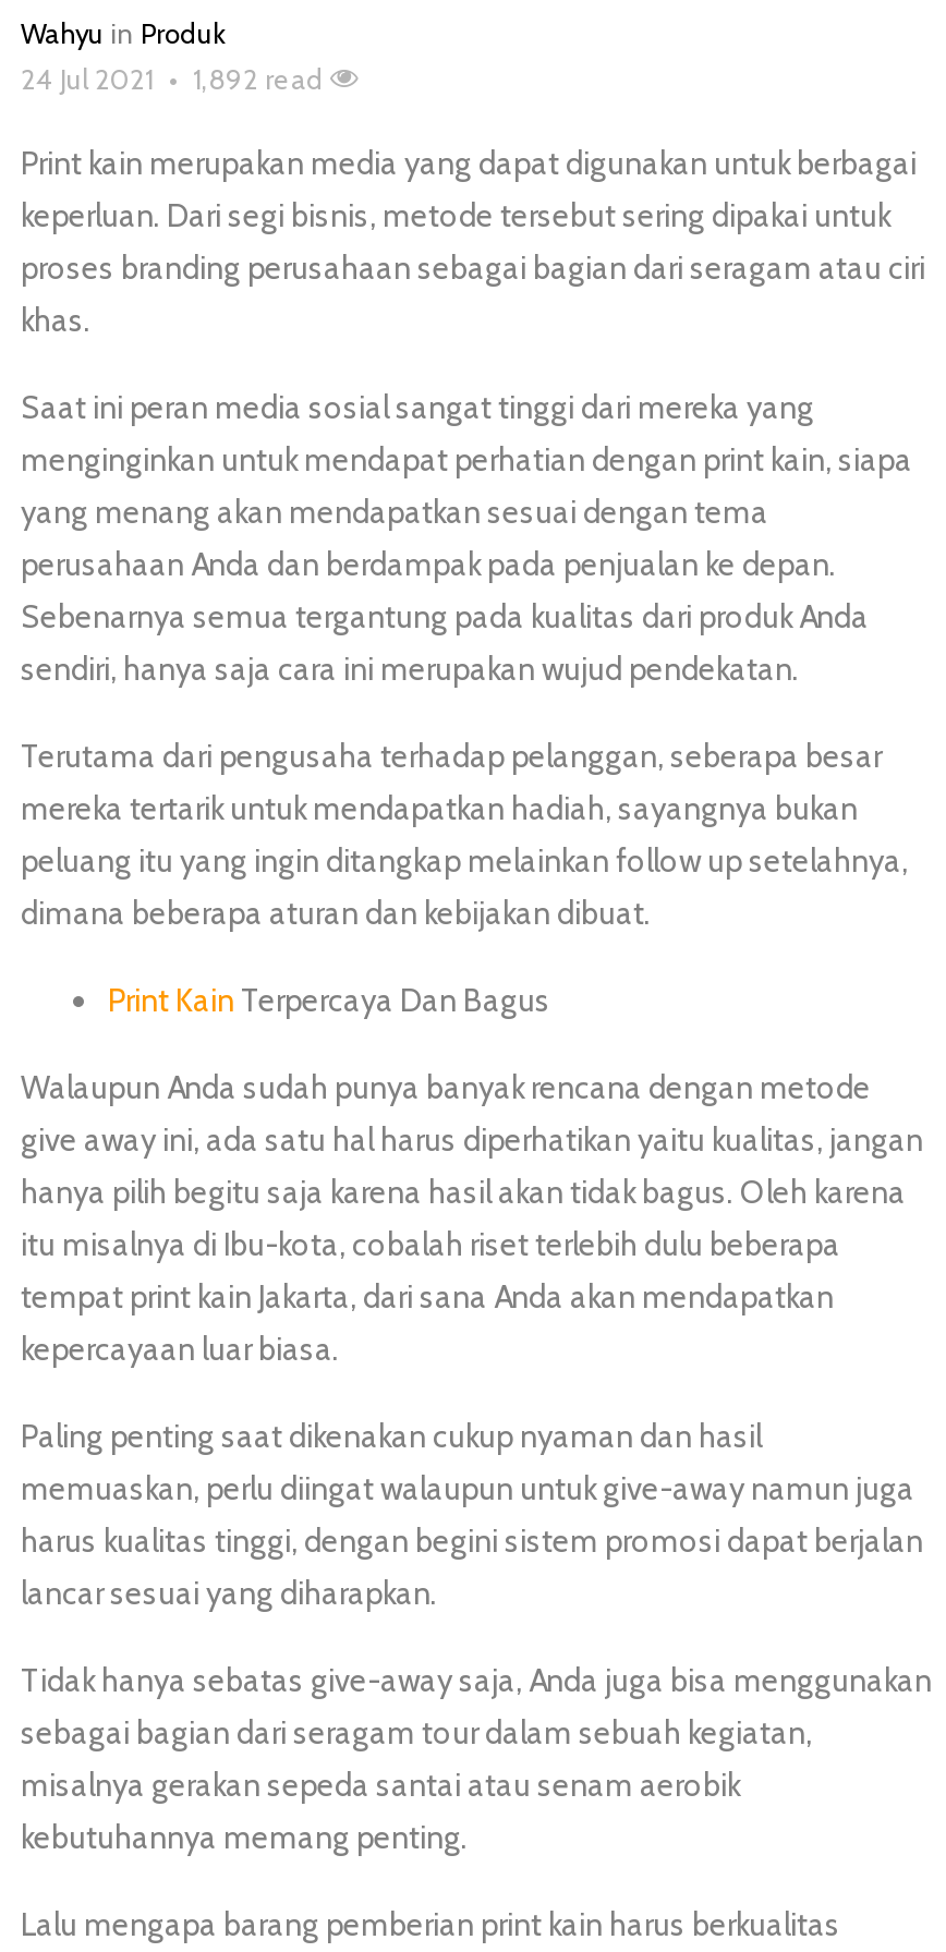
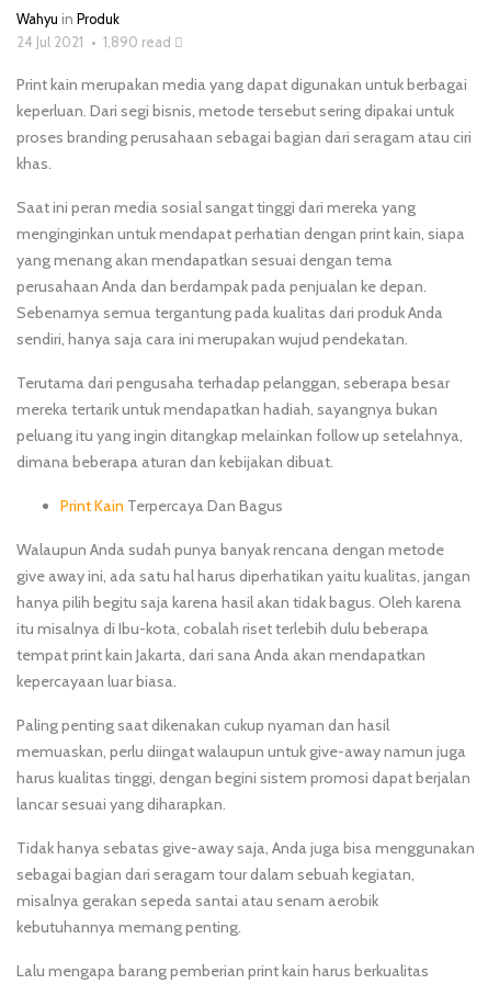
- 24 Jul 2021 • 1,892 read
+ 24 Jul 2021 • 1,890 read
